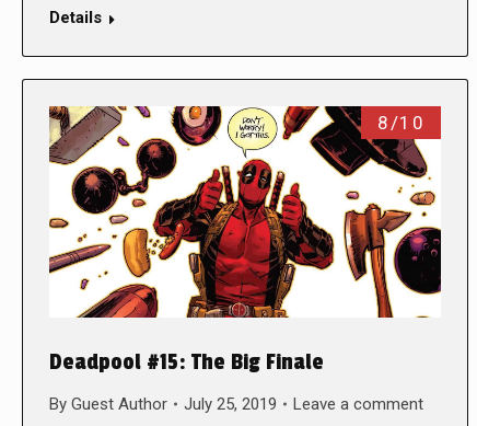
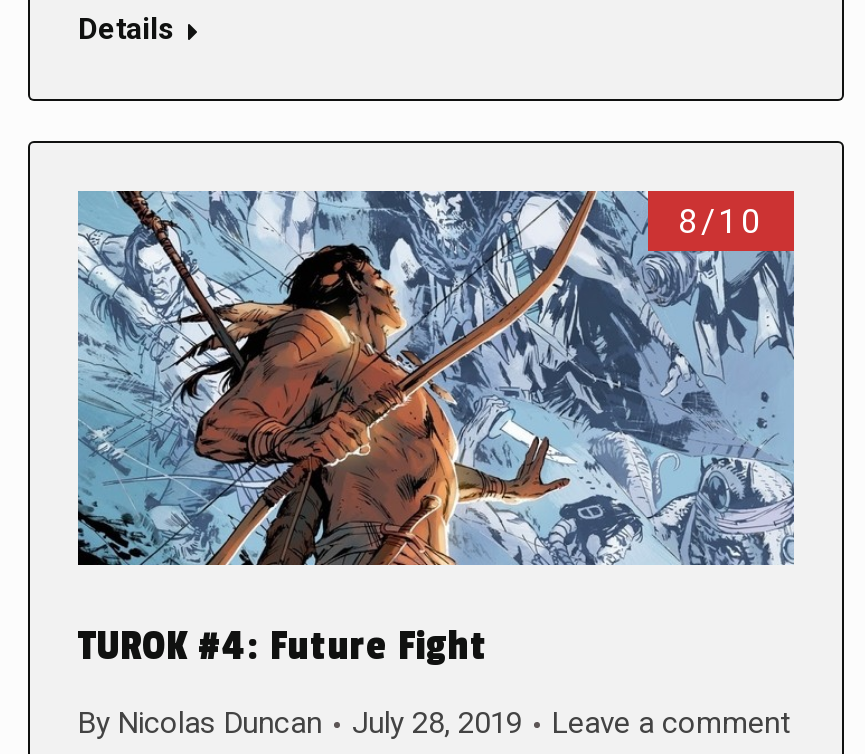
- [image]
- Deadpool #15: The Big Finale
+ [image]
+ TUROK #4: Future Fight

- By Guest Author
- July 25, 2019
+ By Nicolas Duncan
+ July 28, 2019
